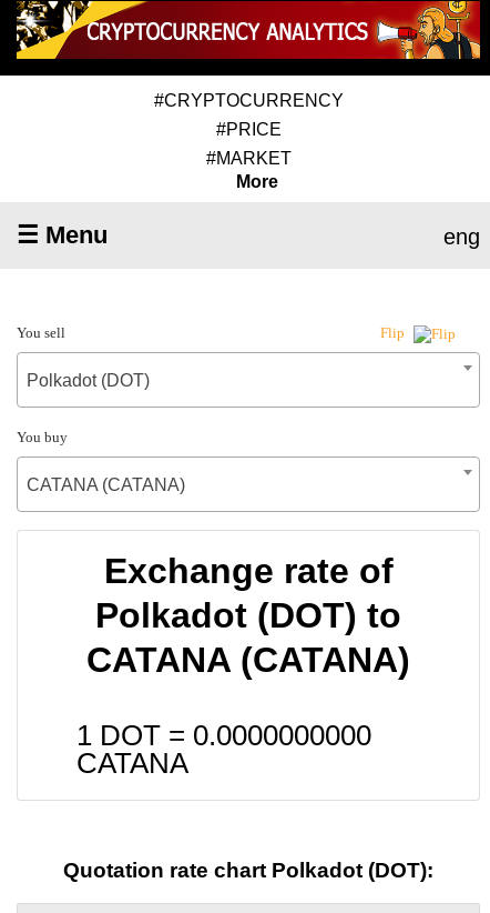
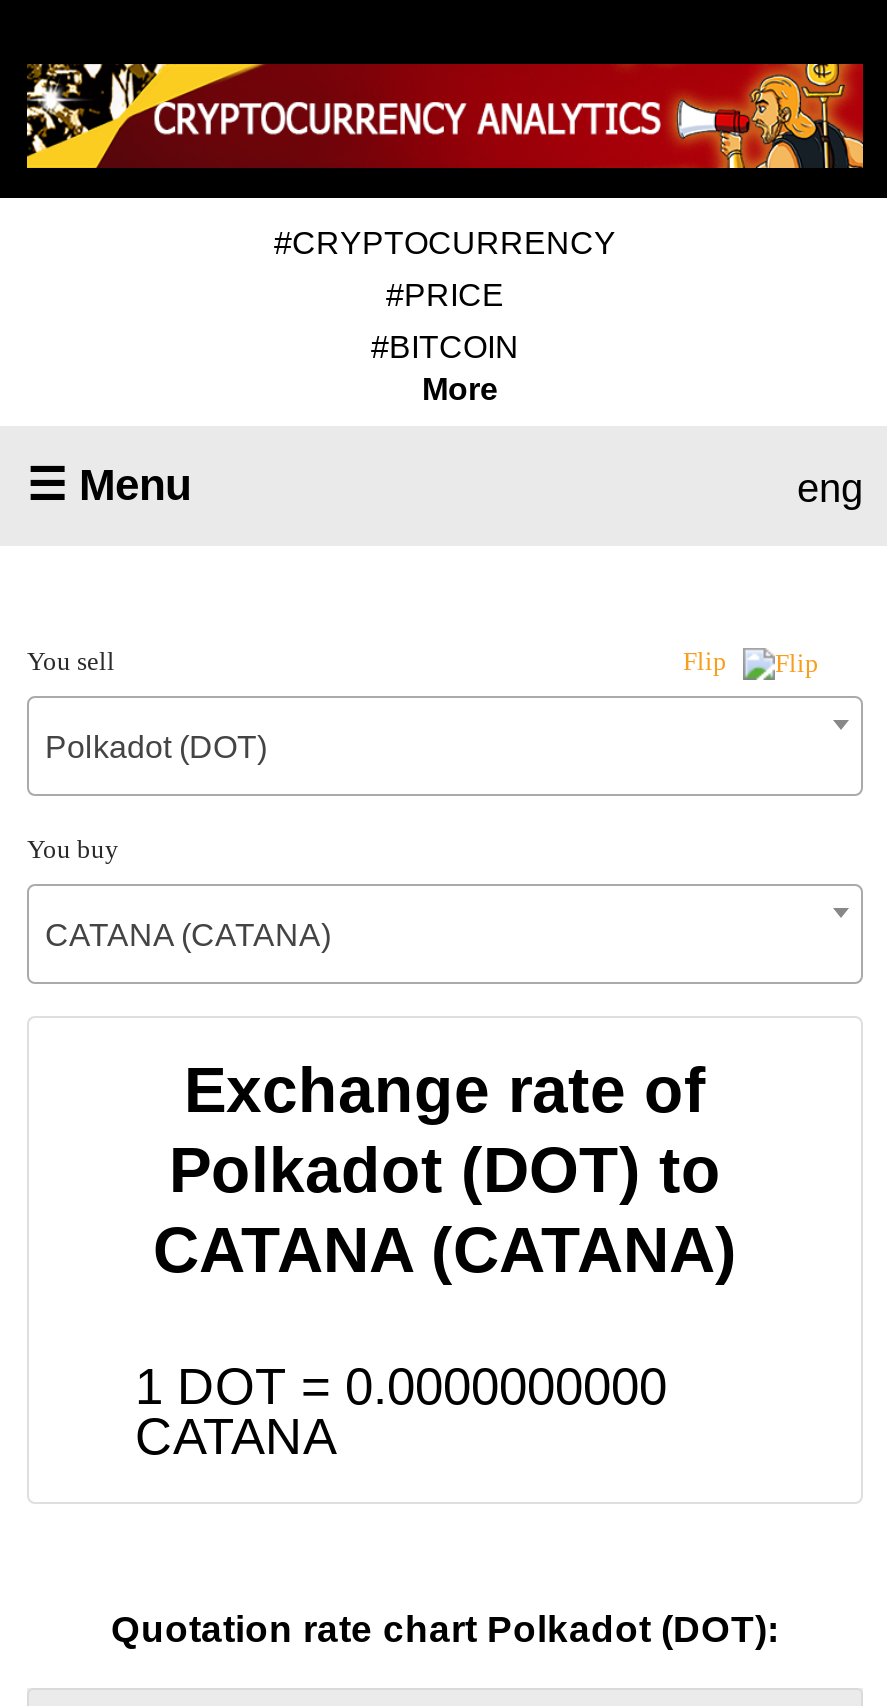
- #MARKET
+ #BITCOIN
